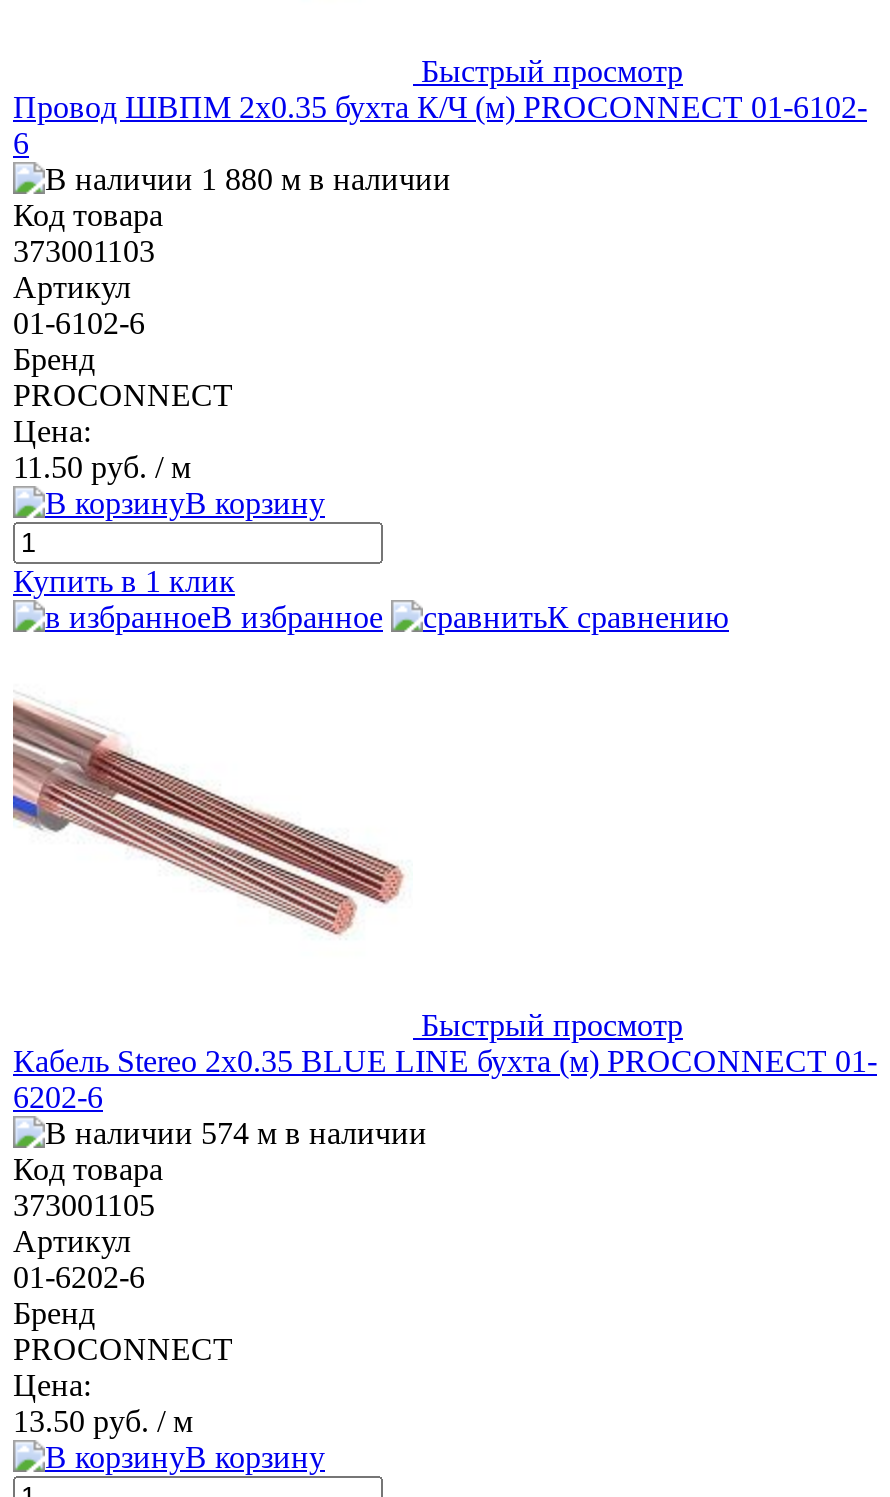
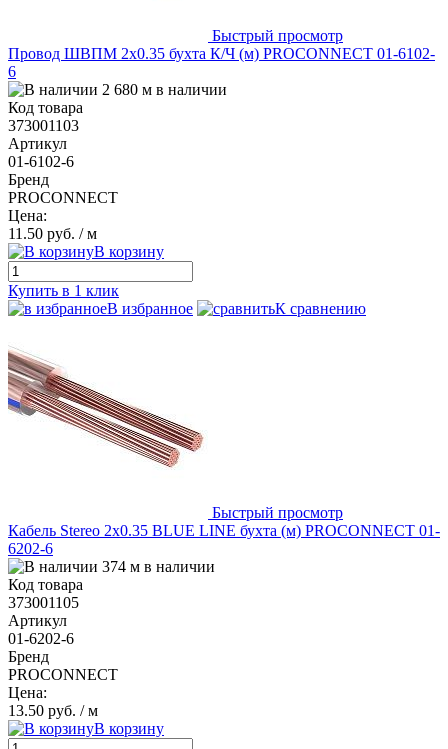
- 1 880 м в наличии
+ 2 680 м в наличии

- 574 м в наличии
+ 374 м в наличии
